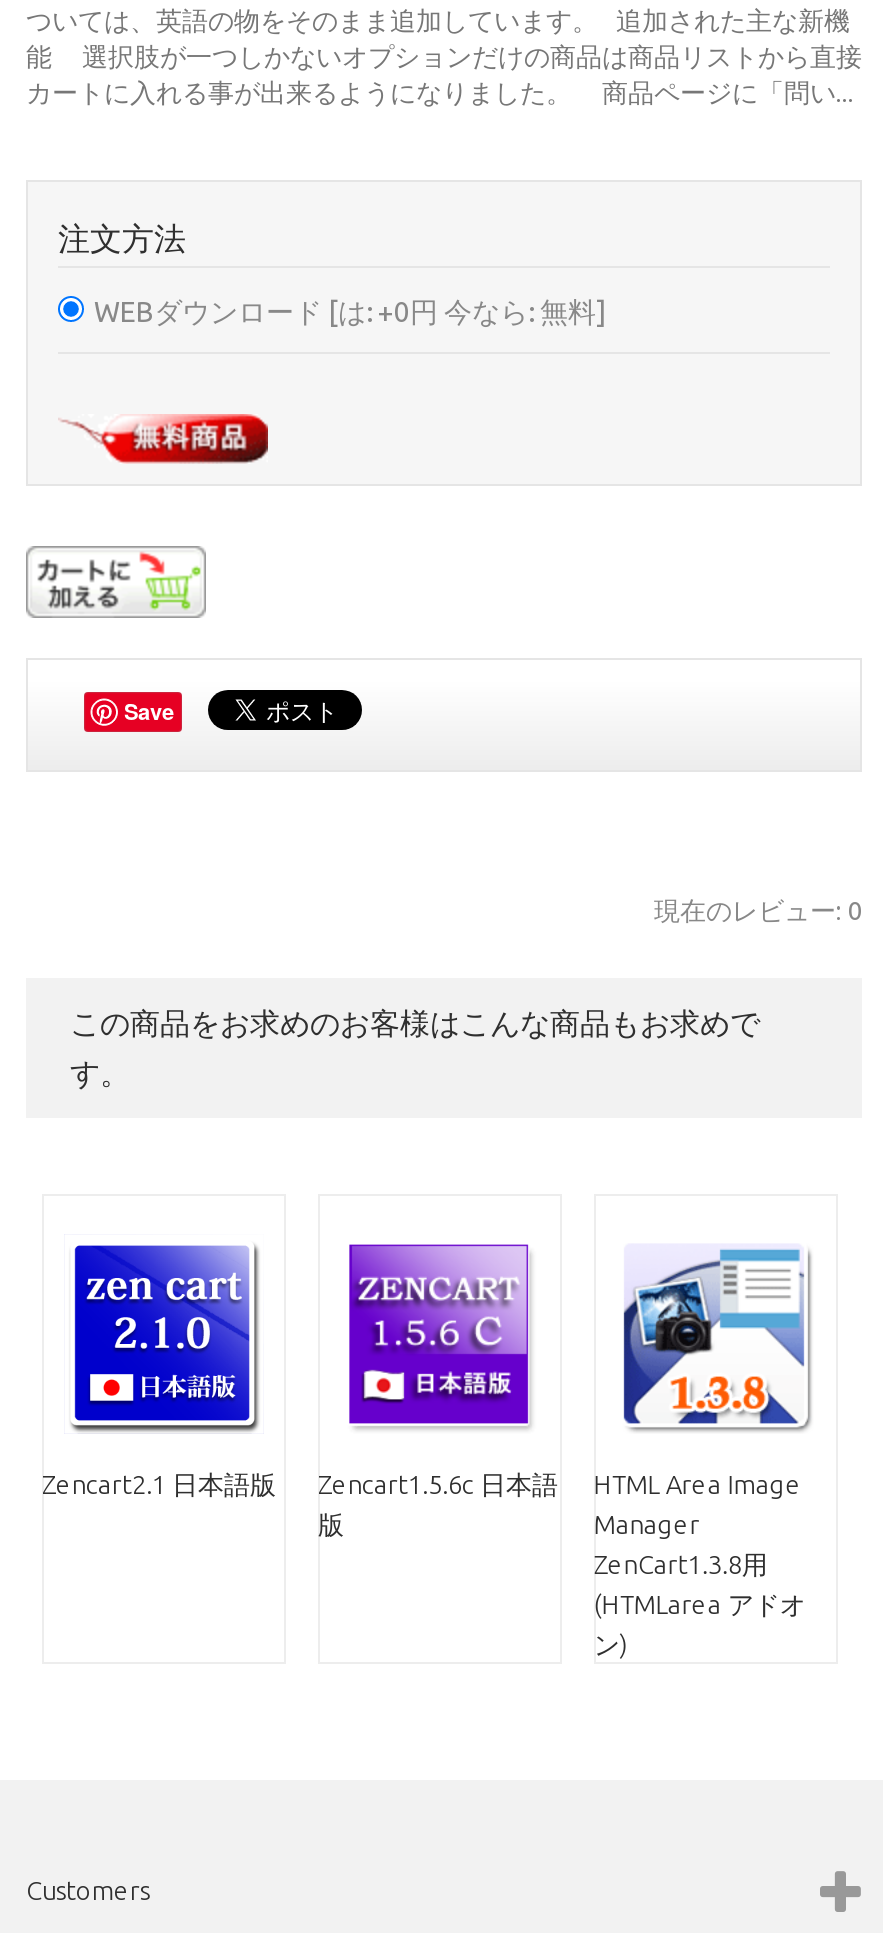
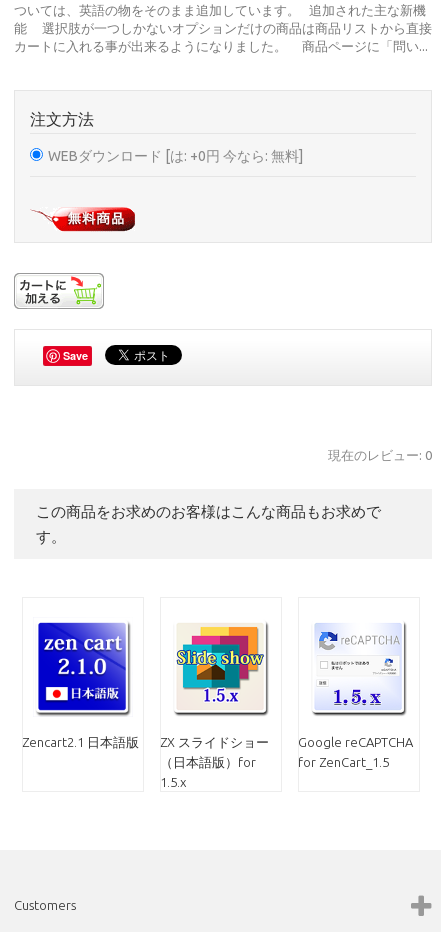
- [image]
- Zencart1.5.6c 日本語
- 版
+ [image]
+ ZX スライドショー
+ （日本語版）for
+ 1.5.x

- [image]
- HTML Area Image
- Manager
- ZenCart1.3.8用
- (HTMLarea アドオ
- ン)
+ [image]
+ Google reCAPTCHA
+ for ZenCart_1.5
